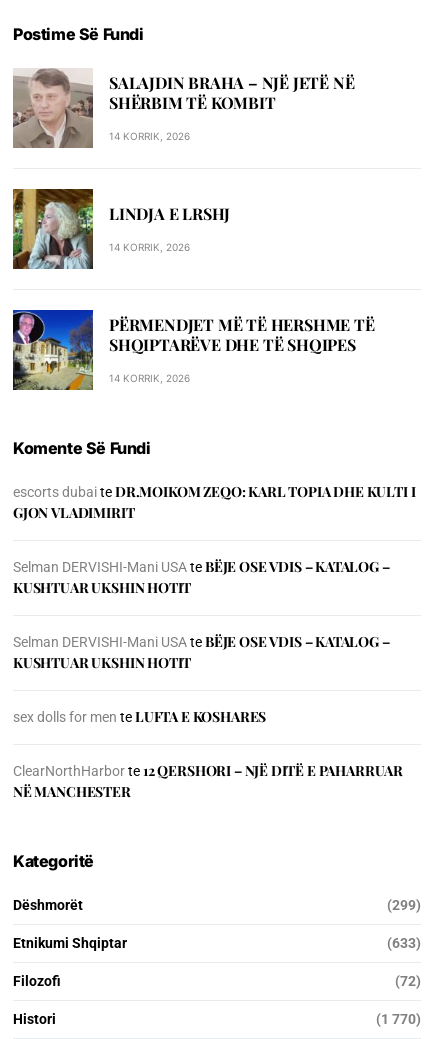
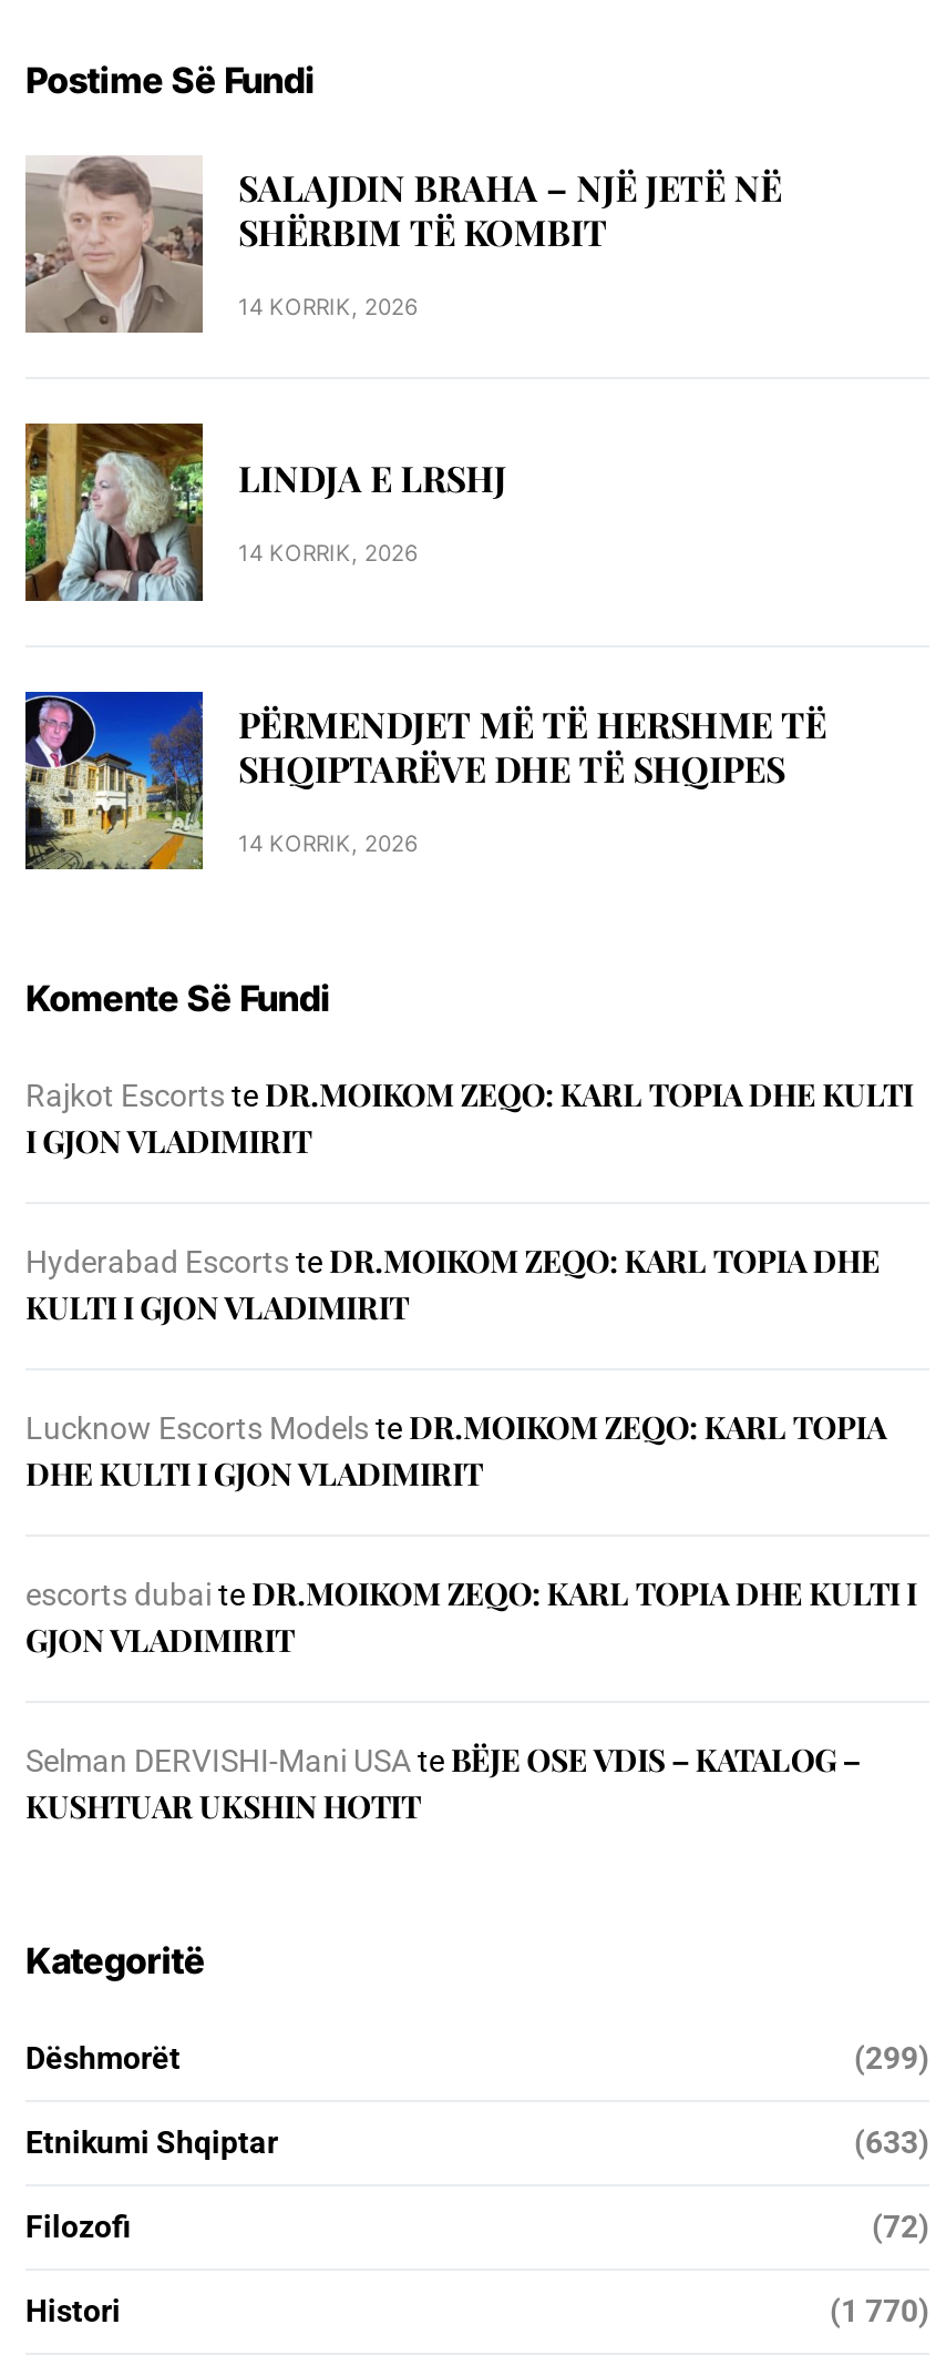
+ Rajkot Escorts te DR.MOIKOM ZEQO: KARL TOPIA DHE KULTI
+ I GJON VLADIMIRIT
+ Hyderabad Escorts te DR.MOIKOM ZEQO: KARL TOPIA DHE
+ KULTI I GJON VLADIMIRIT
+ Lucknow Escorts Models te DR.MOIKOM ZEQO: KARL TOPIA
+ DHE KULTI I GJON VLADIMIRIT

moved down: escorts dubai te DR.MOIKOM ZEQO: KARL TOPIA DHE KULTI I | GJON VLADIMIRIT | Selman DERVISHI-Mani USAte BЁJE OSE VDIS – KATALOG – | KUSHTUAR UKSHIN HOTIT

- Selman DERVISHI-Mani USAte BЁJE OSE VDIS – KATALOG –
- KUSHTUAR UKSHIN HOTIT
- sex dolls for men te LUFTA E KOSHARES
- ClearNorthHarbor te 12 QERSHORI – NJË DITË E PAHARRUAR
- NË MANCHESTER
